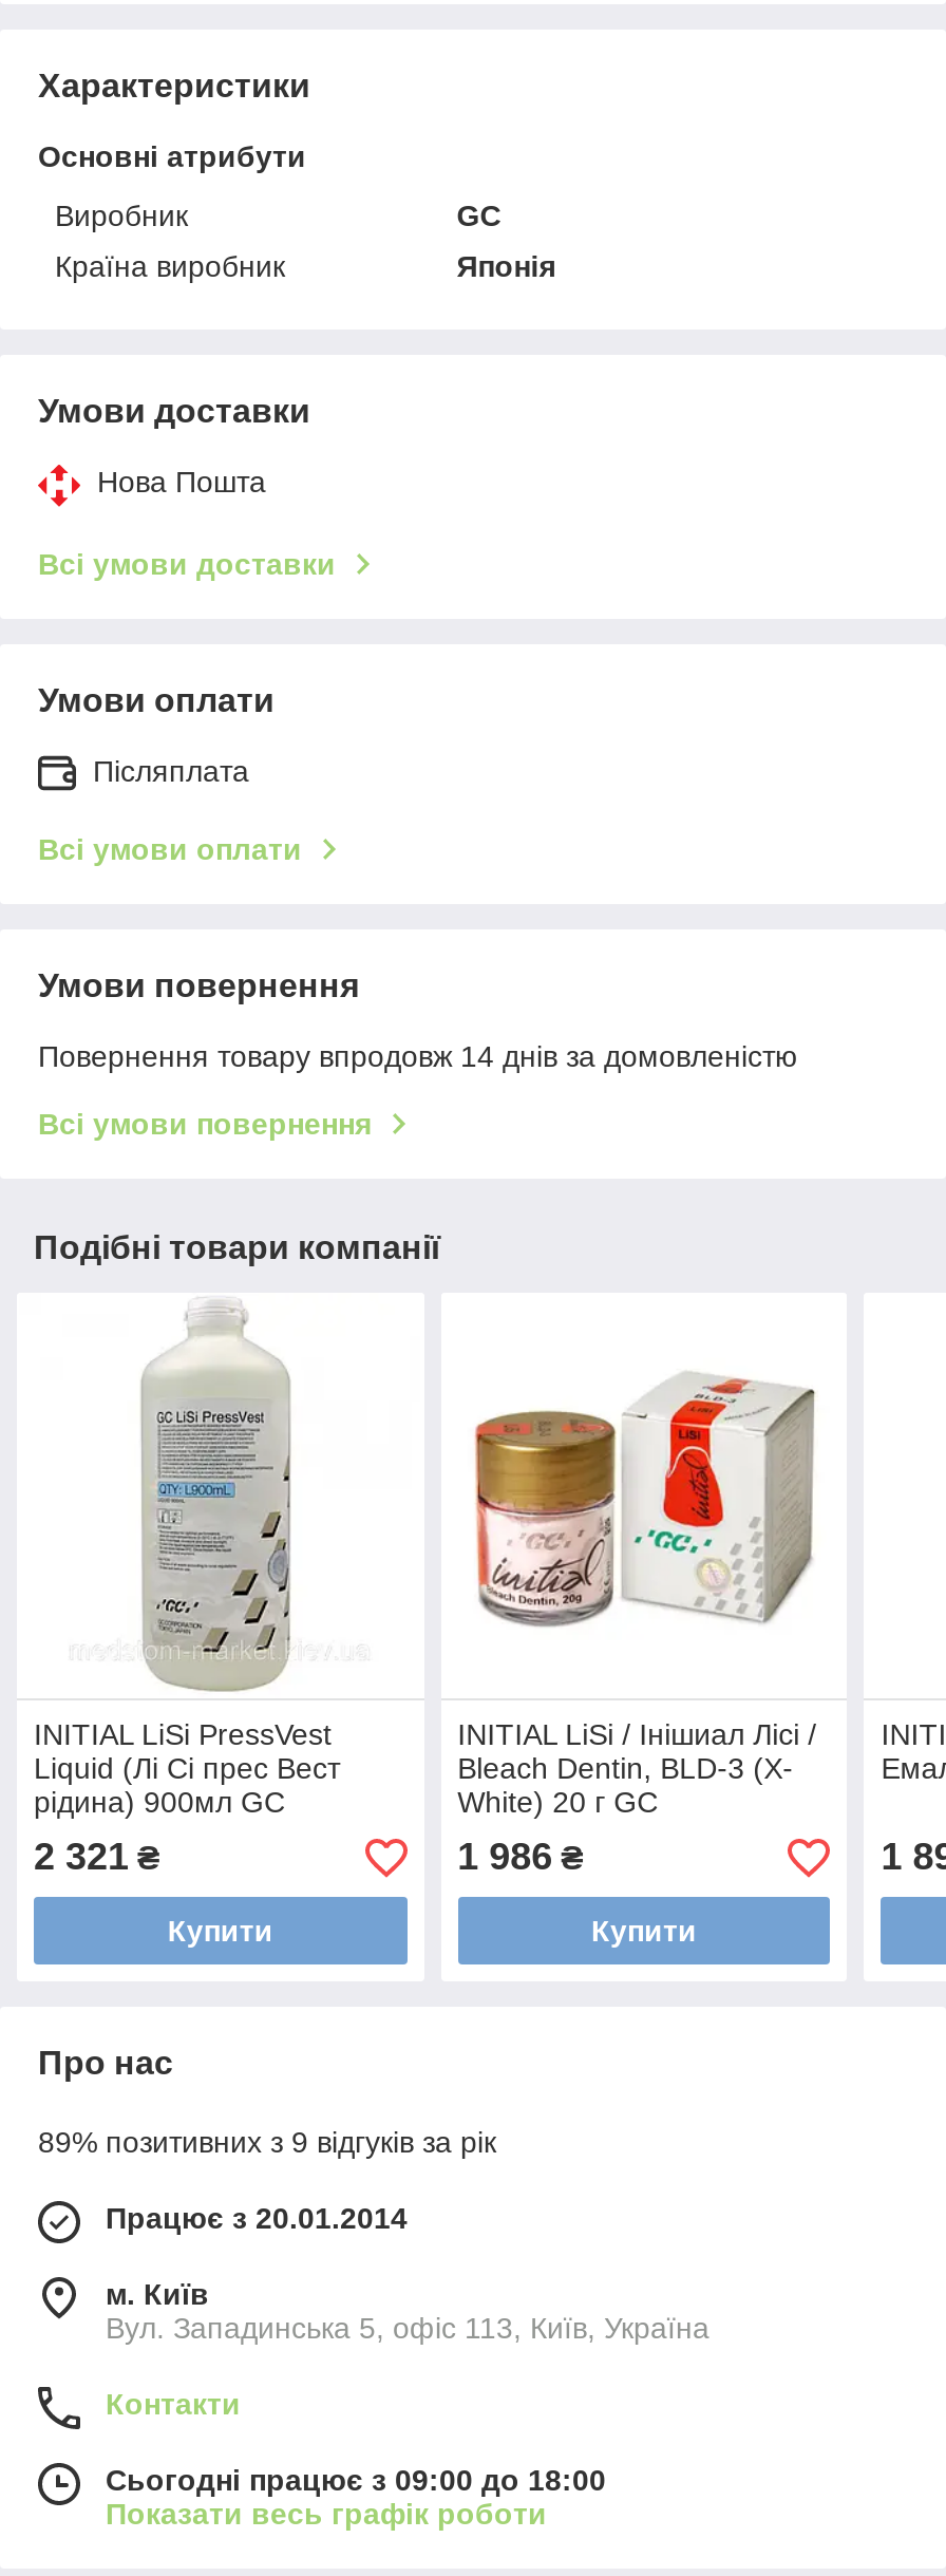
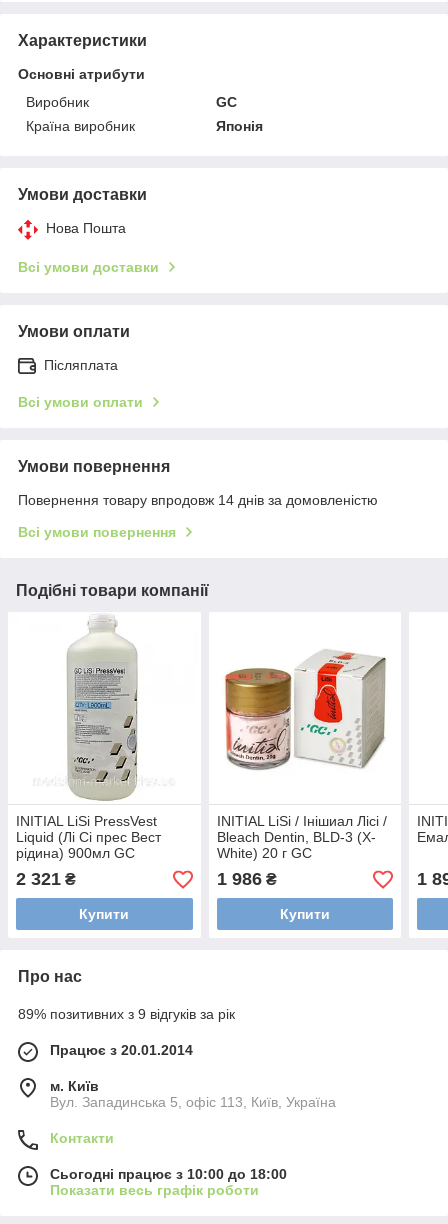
- Сьогодні працює з 09:00 до 18:00
+ Сьогодні працює з 10:00 до 18:00
